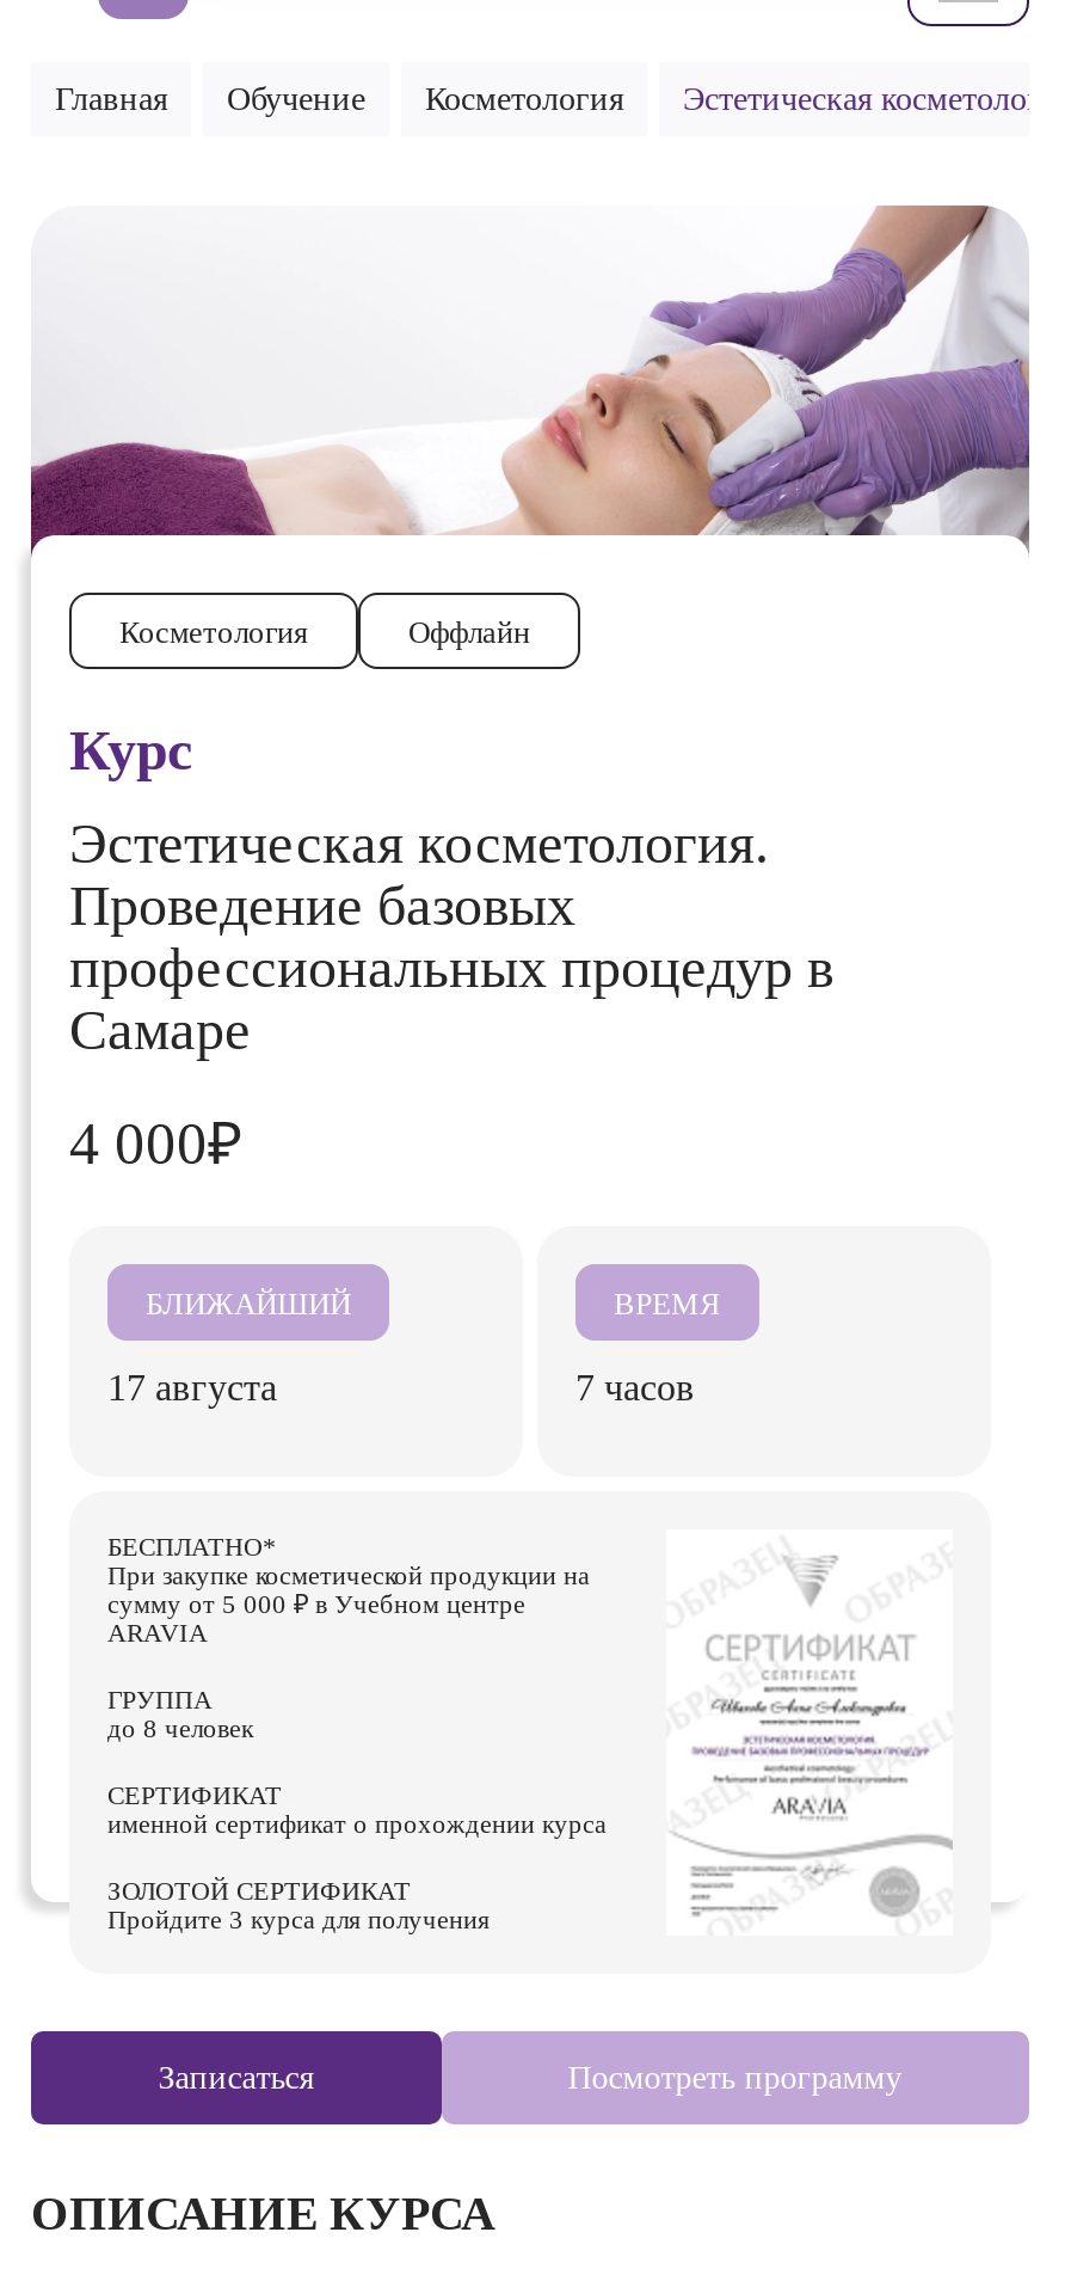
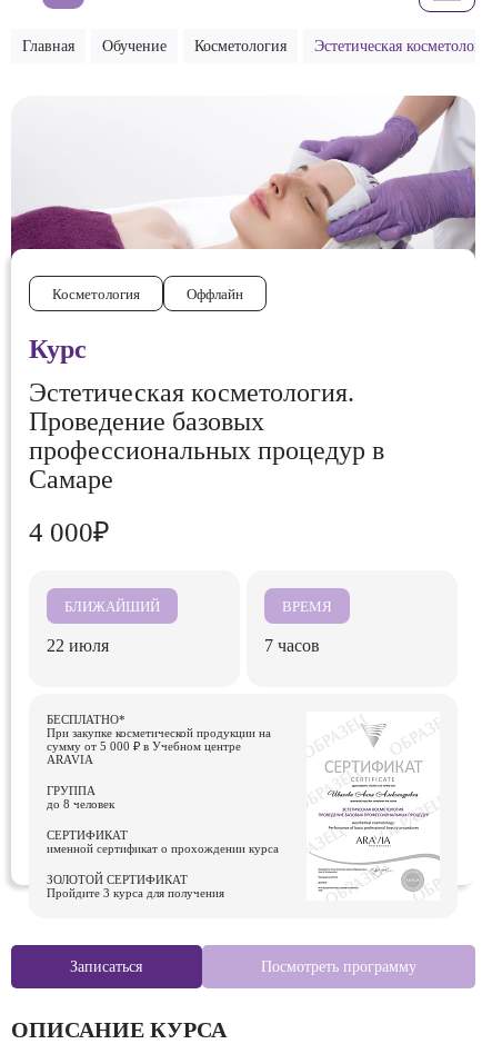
- 17 августа
+ 22 июля
